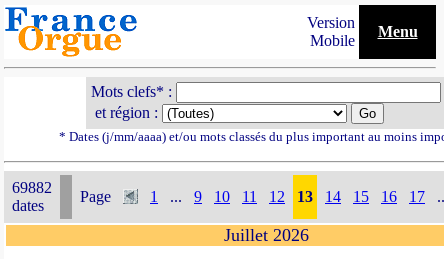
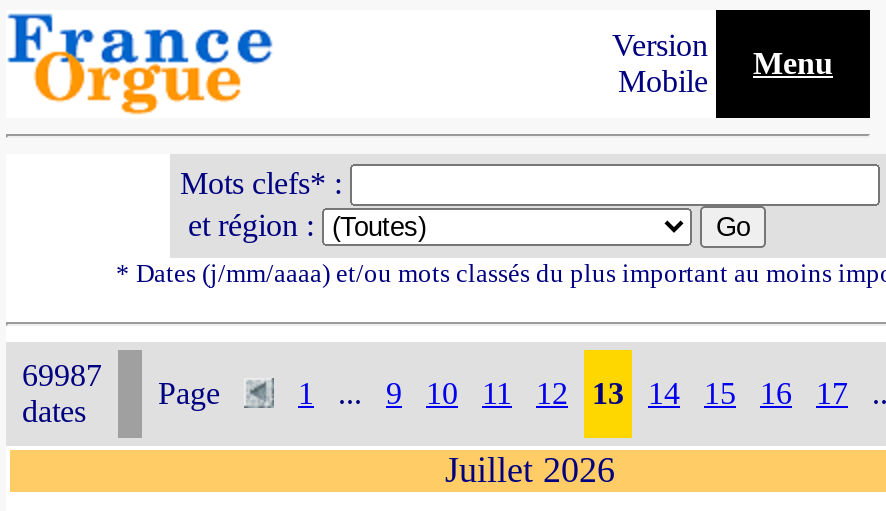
- 69882
+ 69987
